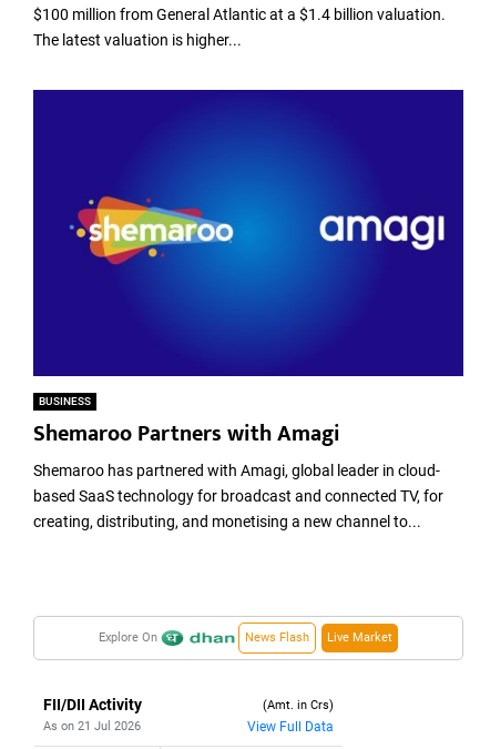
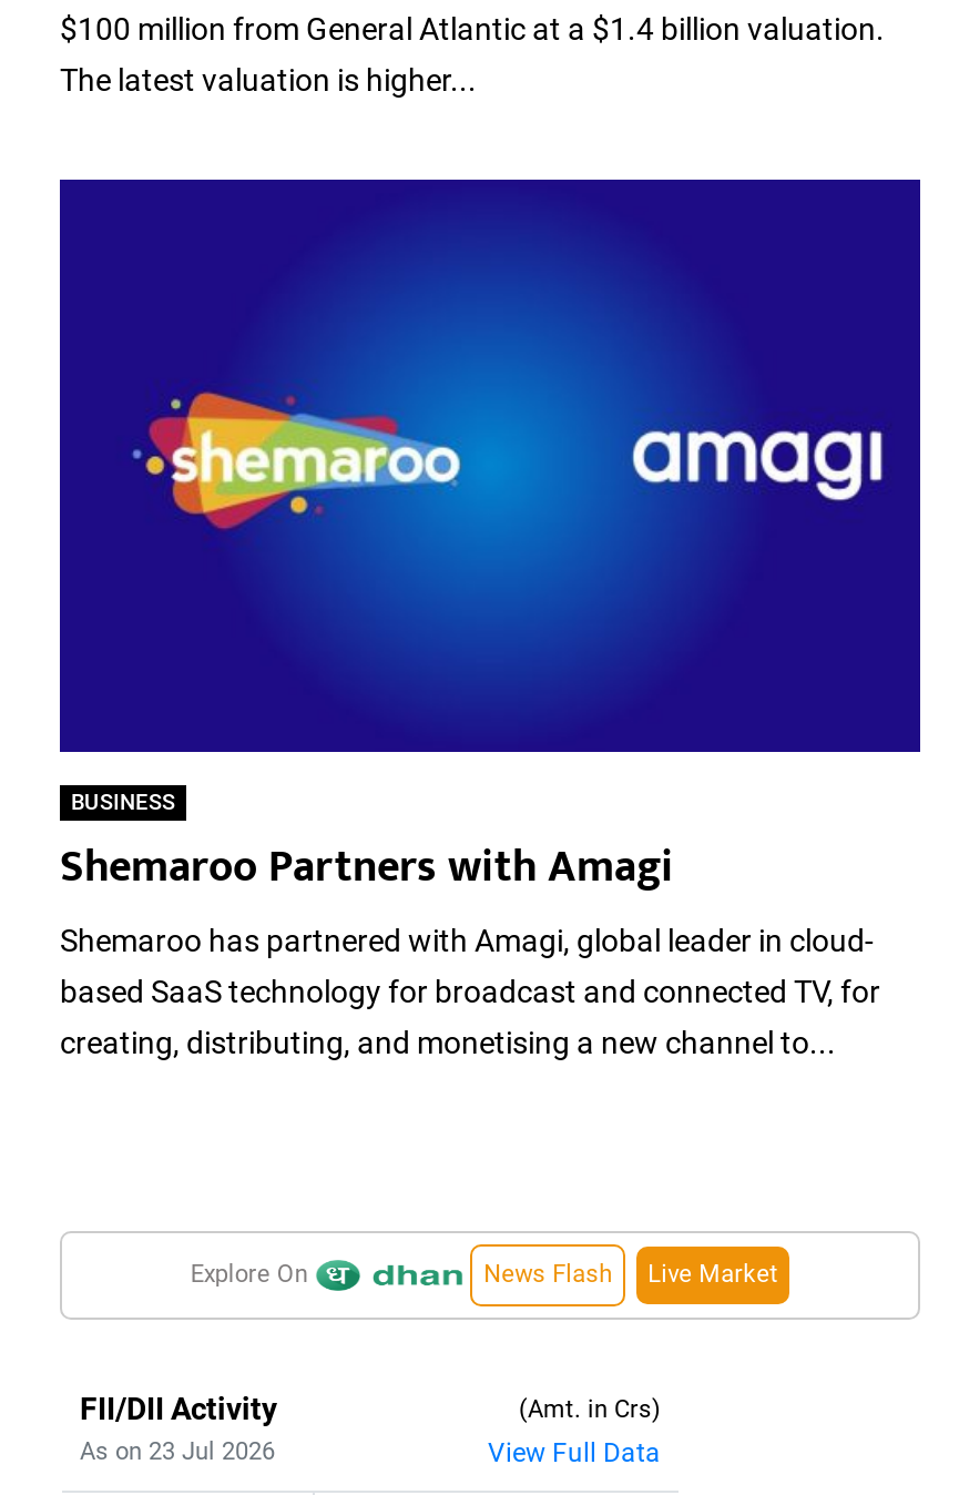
- As on 21 Jul 2026
+ As on 23 Jul 2026
